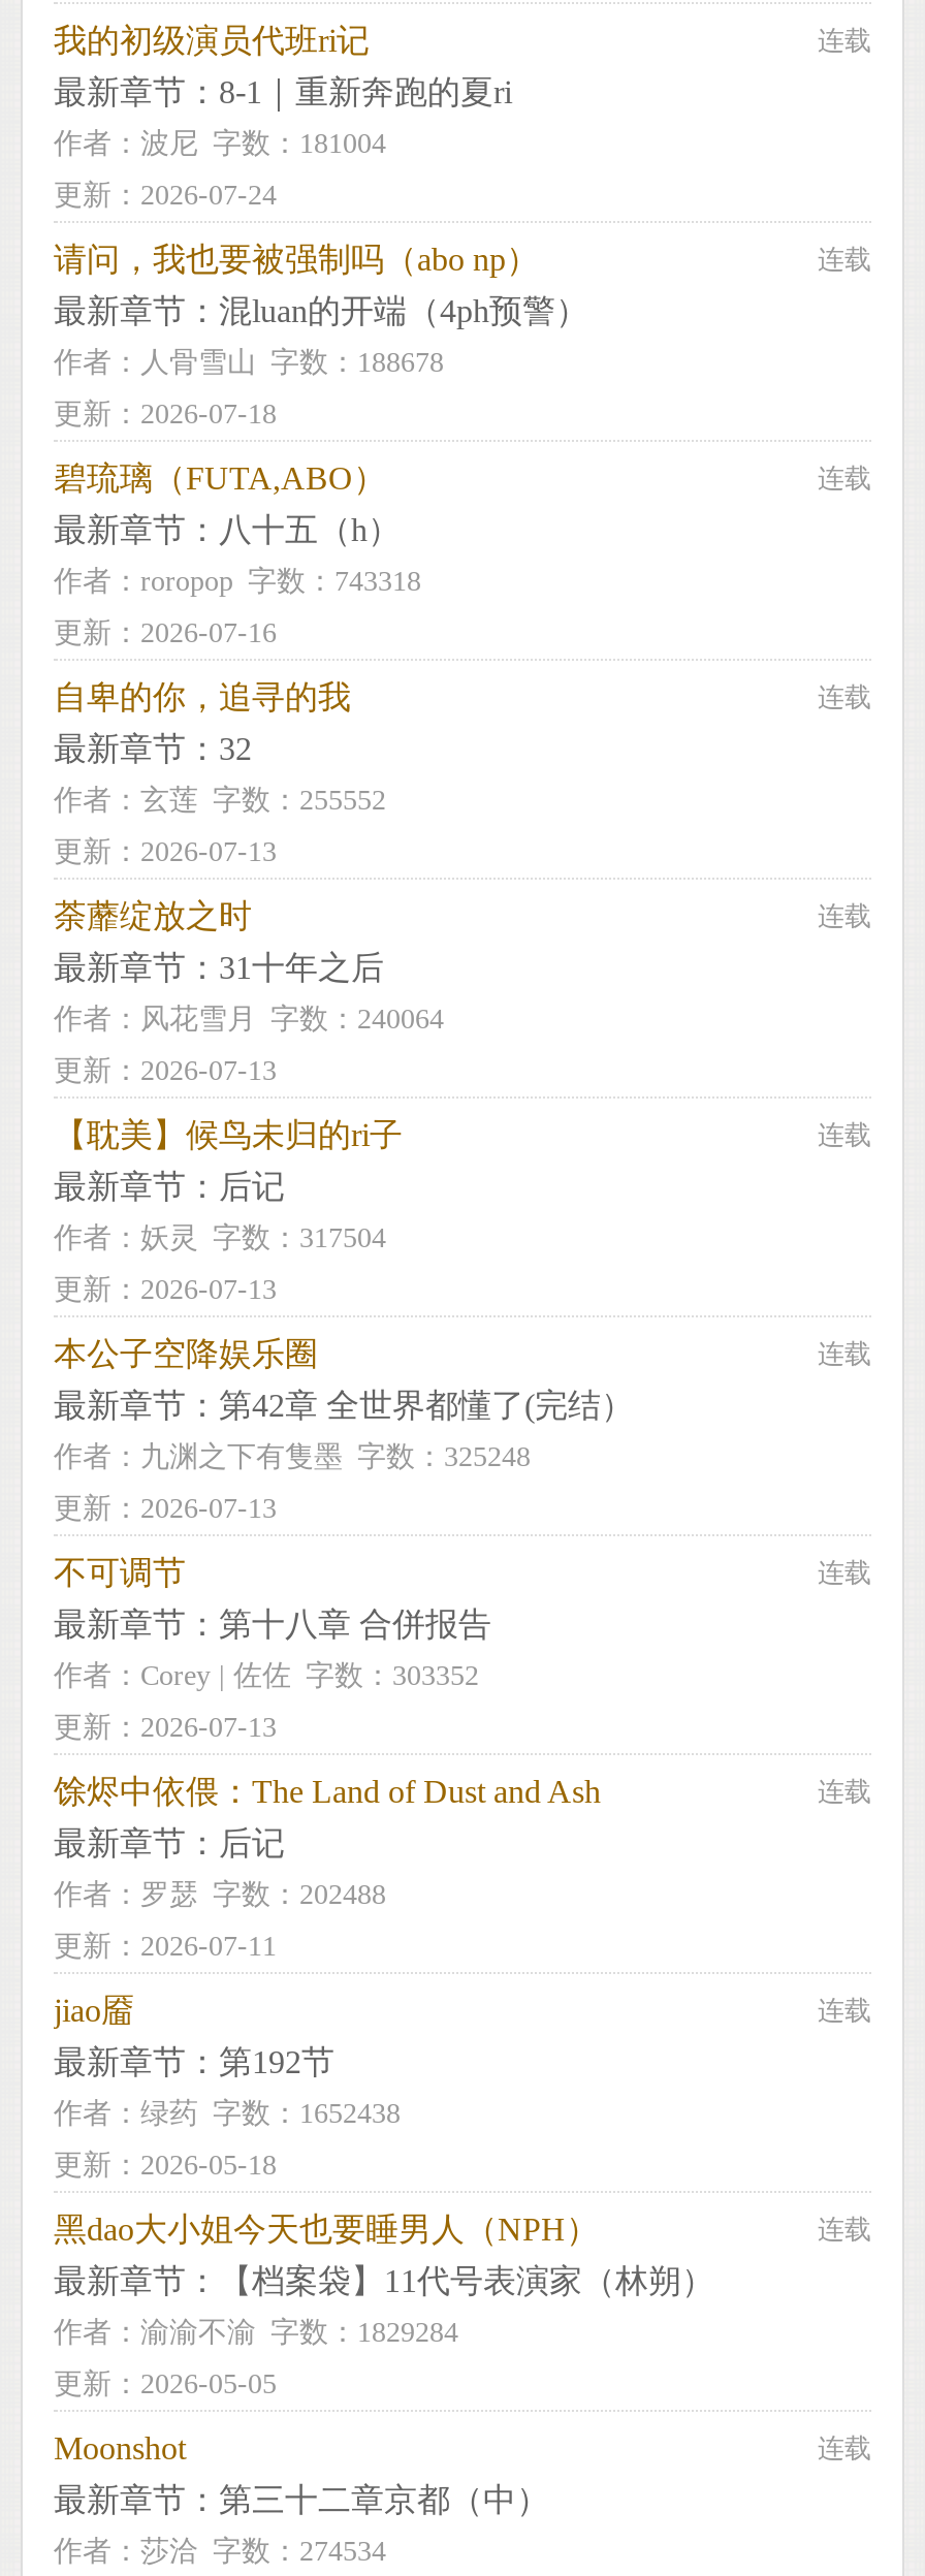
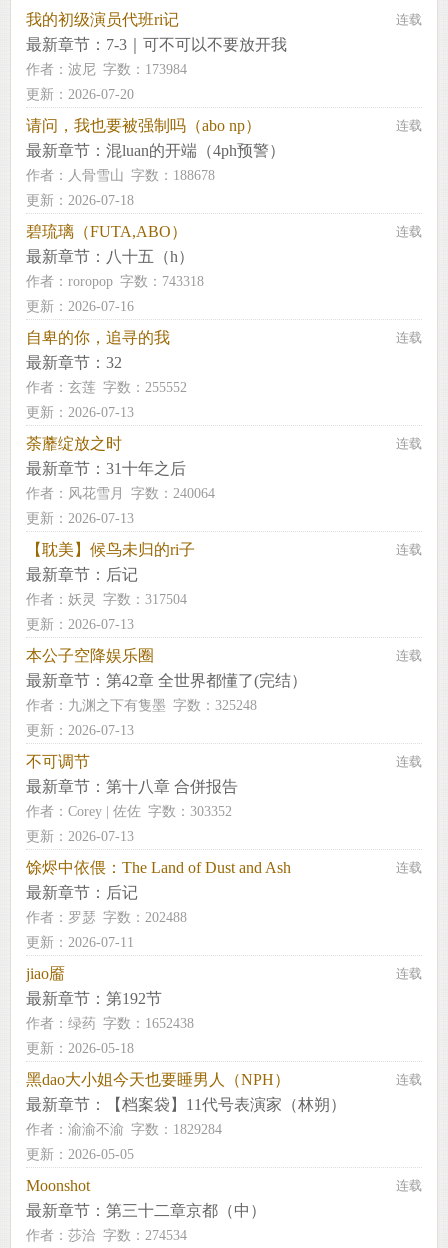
- 最新章节：8-1｜重新奔跑的夏ri
+ 最新章节：7-3｜可不可以不要放开我

- 作者：波尼 字数：181004
+ 作者：波尼 字数：173984

- 更新：2026-07-24
+ 更新：2026-07-20
